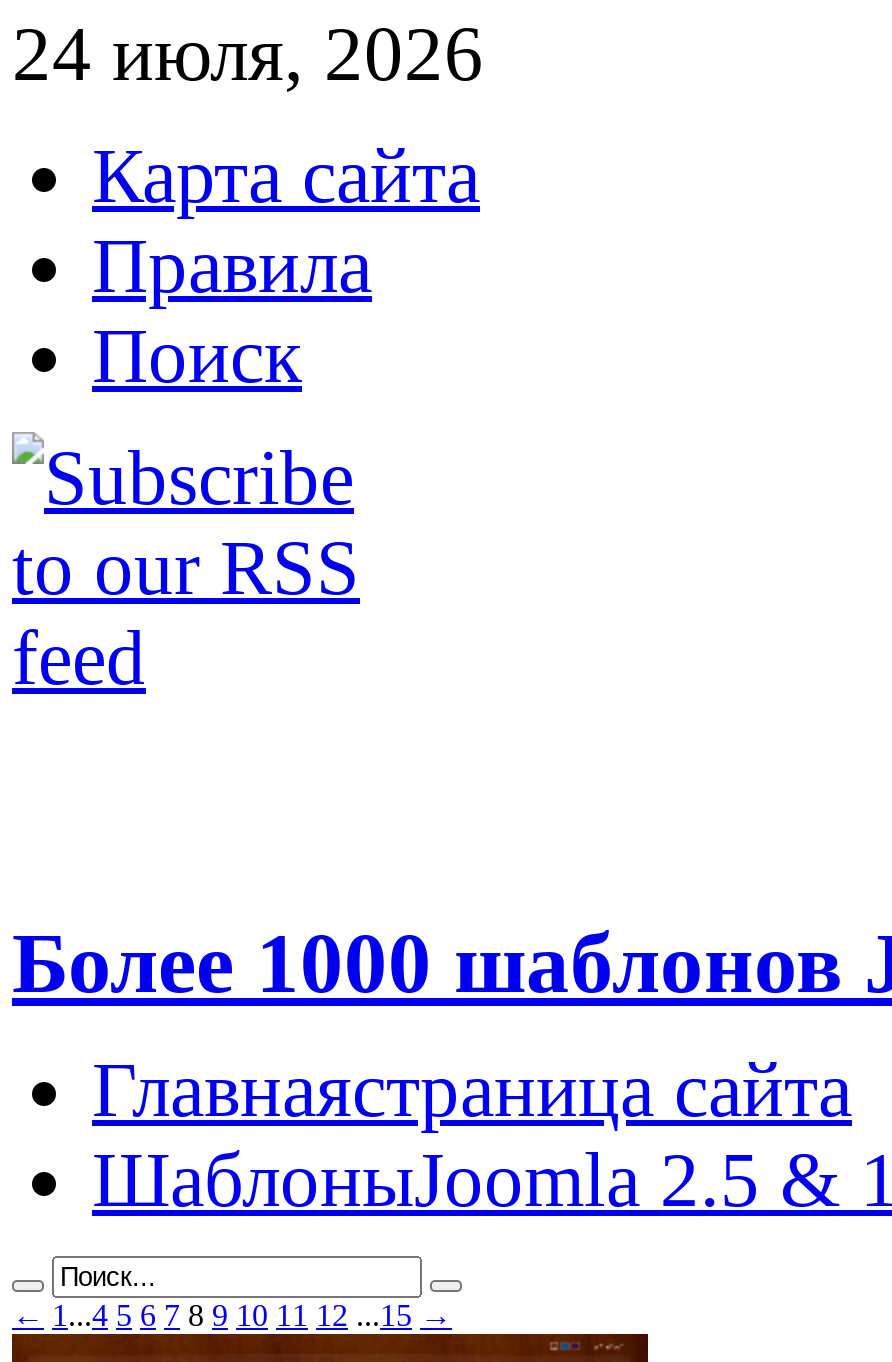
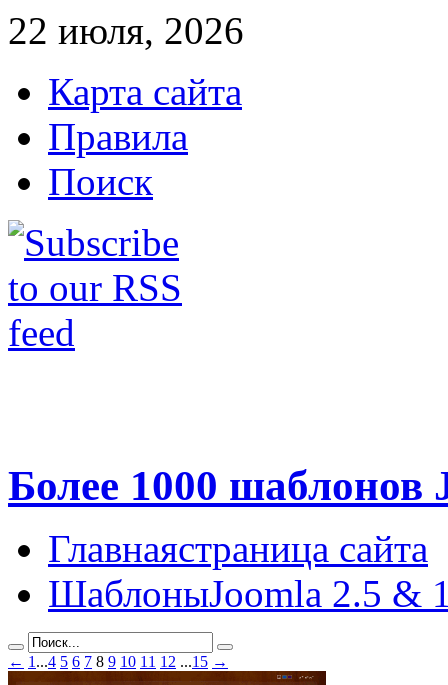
- 24 июля, 2026
+ 22 июля, 2026
